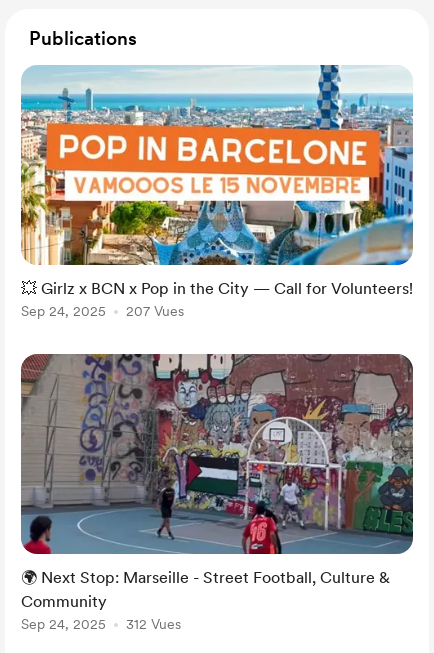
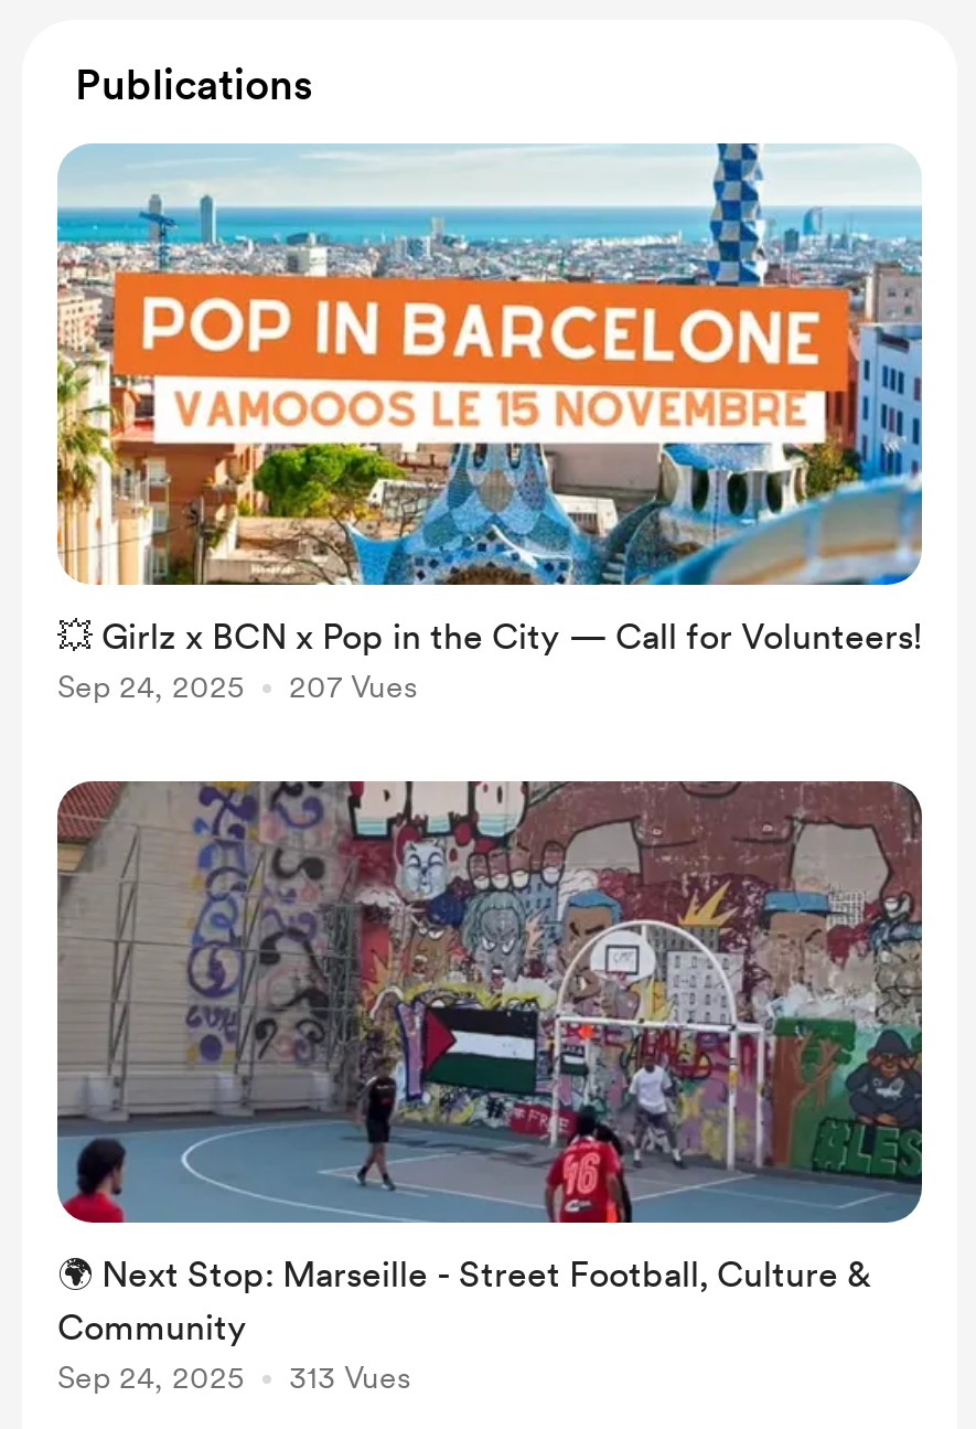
- Sep 24, 2025 312 Vues
+ Sep 24, 2025 313 Vues
